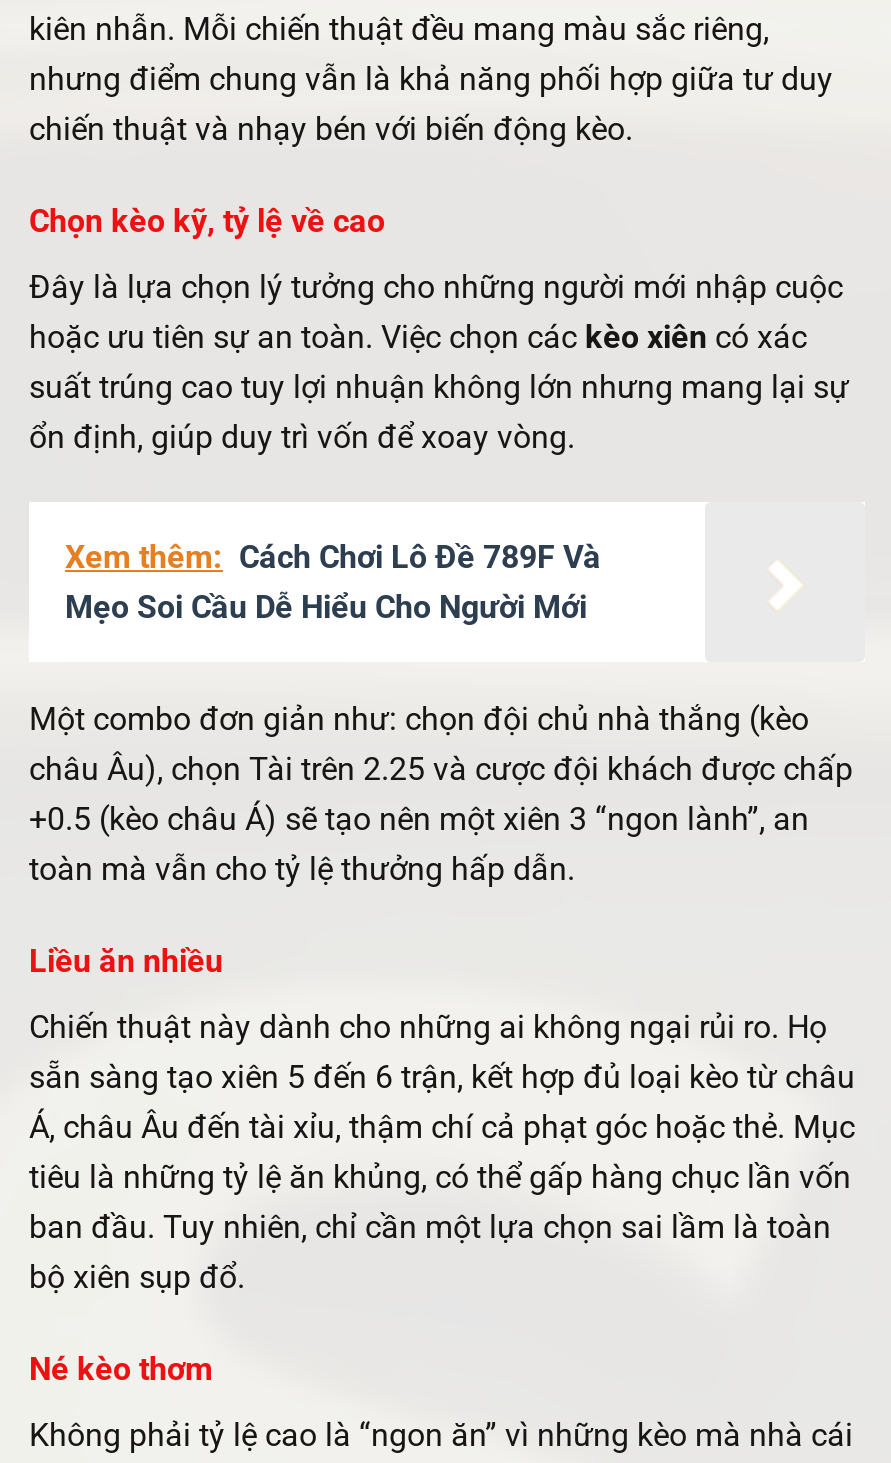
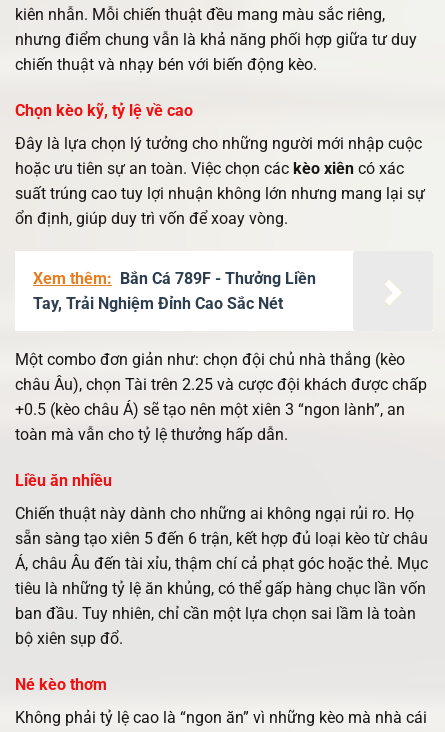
- Xem thêm: Cách Chơi Lô Đề 789F Và
- Mẹo Soi Cầu Dễ Hiểu Cho Người Mới
+ Xem thêm: Bắn Cá 789F - Thưởng Liền
+ Tay, Trải Nghiệm Đỉnh Cao Sắc Nét
